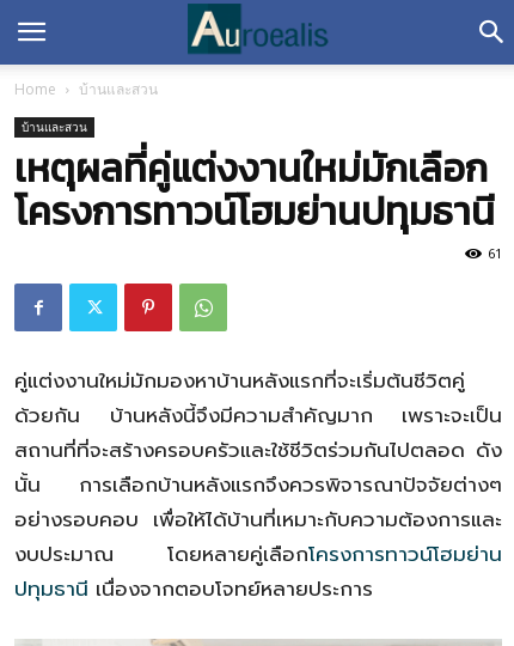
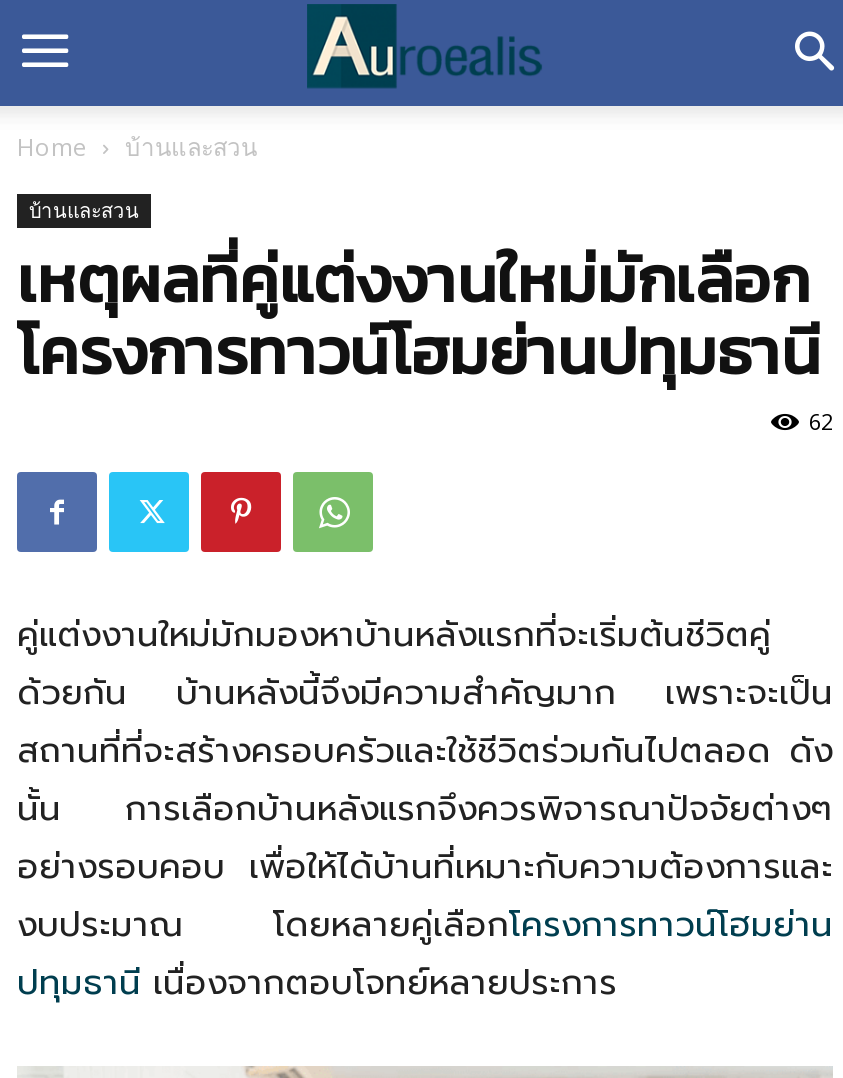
- 61
+ 62
